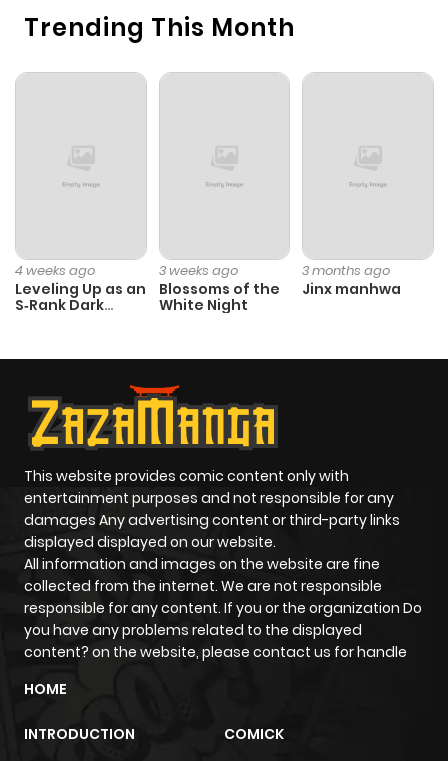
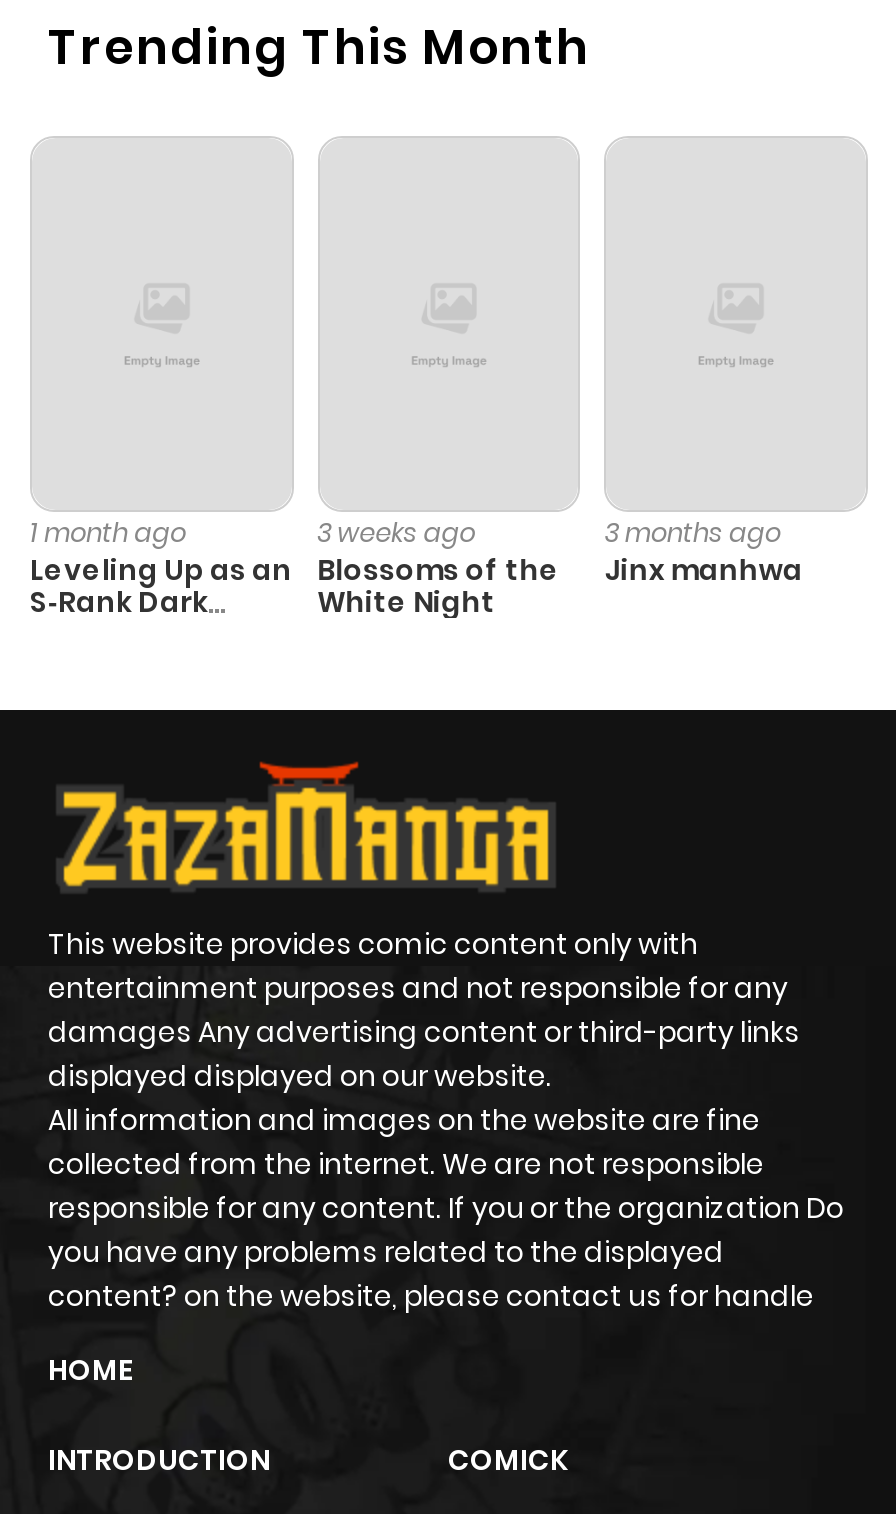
- 4 weeks ago
+ 1 month ago
